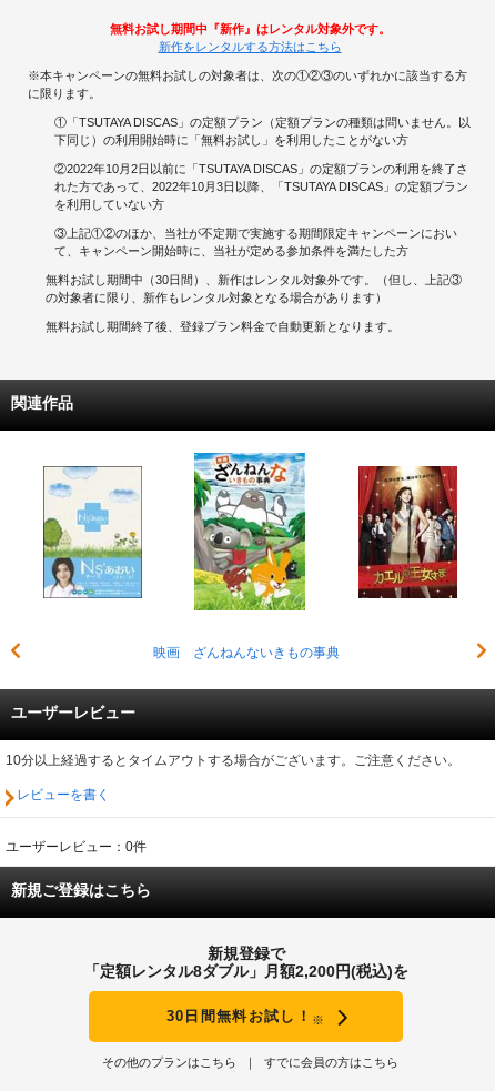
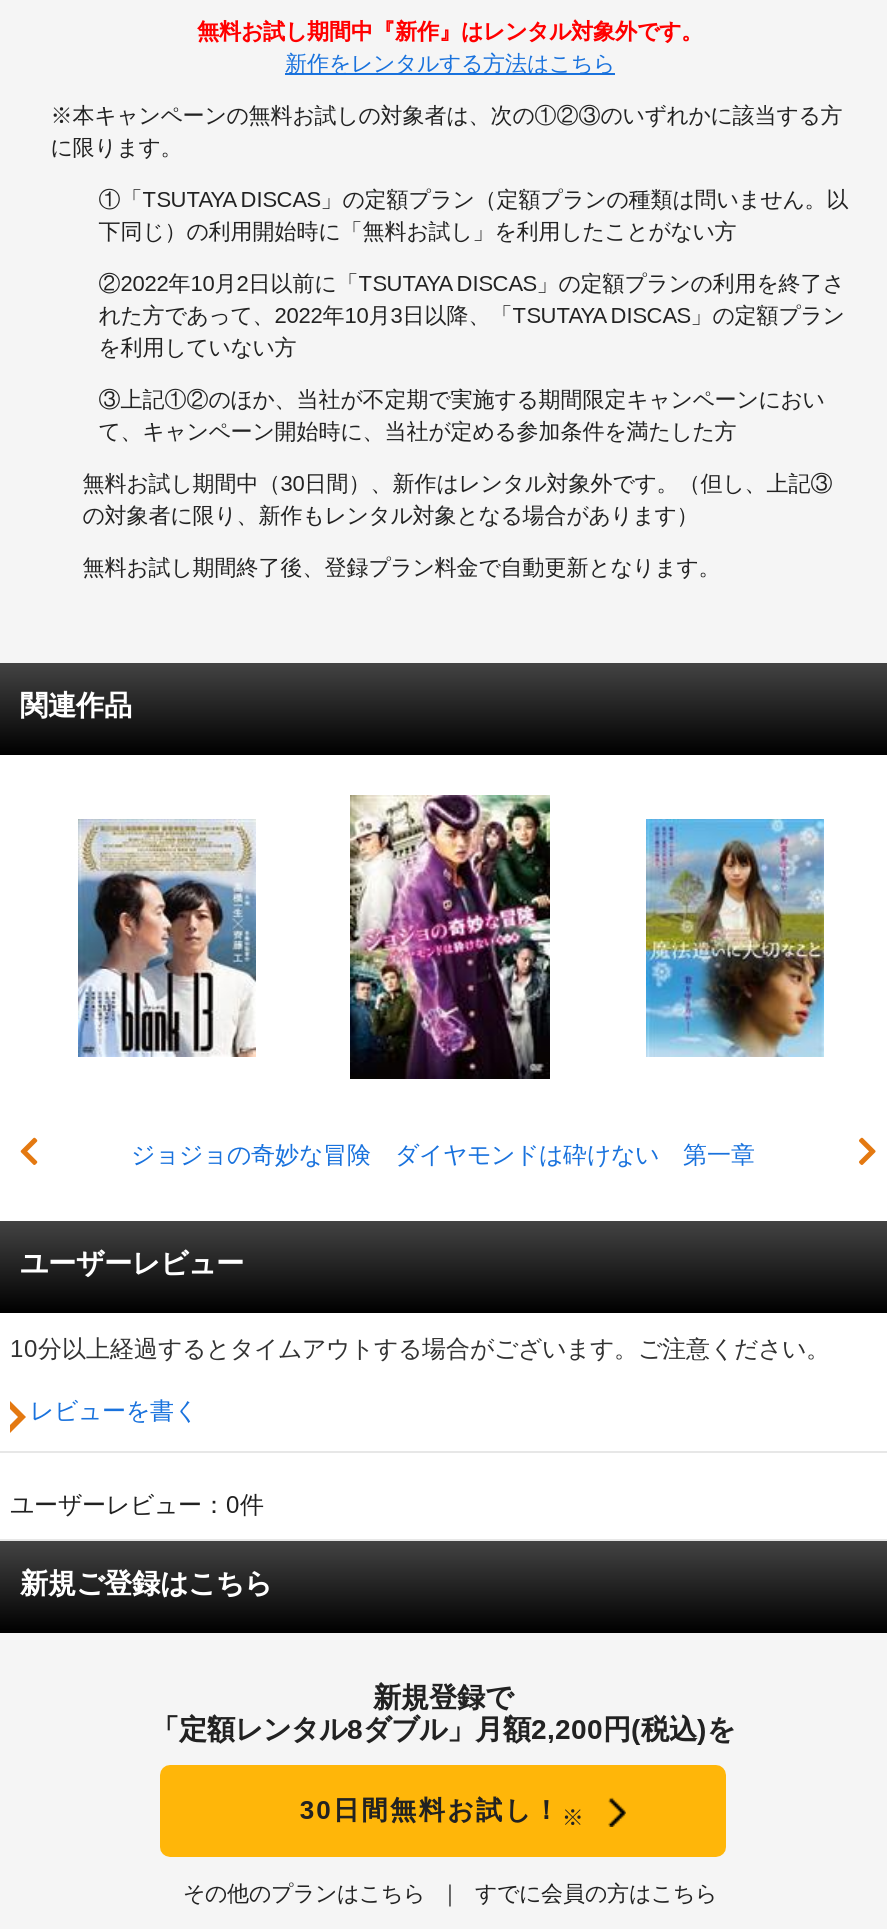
- [image]
- 映画 ざんねんないきもの事典
+ [image]
+ ジョジョの奇妙な冒険 ダイヤモンドは砕けない 第一章

- [image]
+ [image]

- [image]
+ [image]
